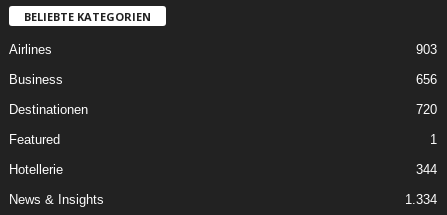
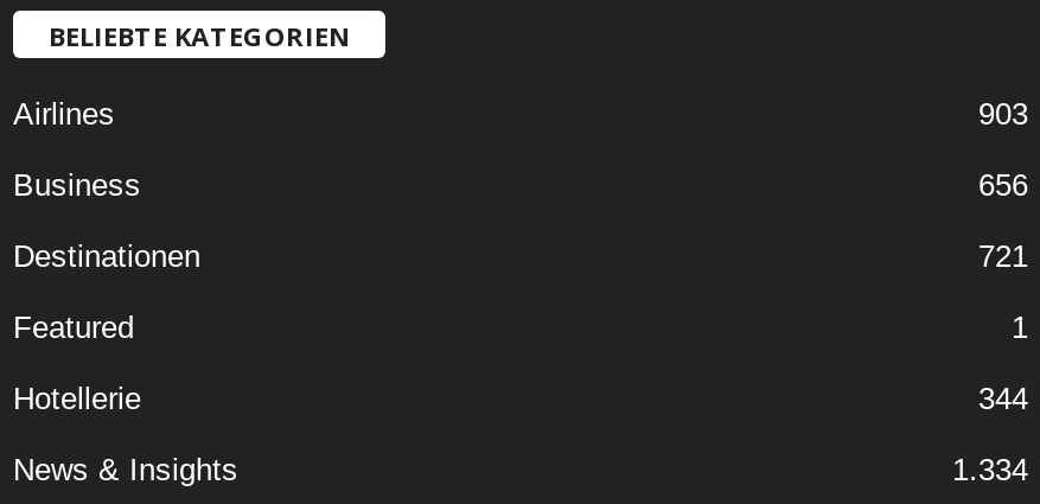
- 720
+ 721
